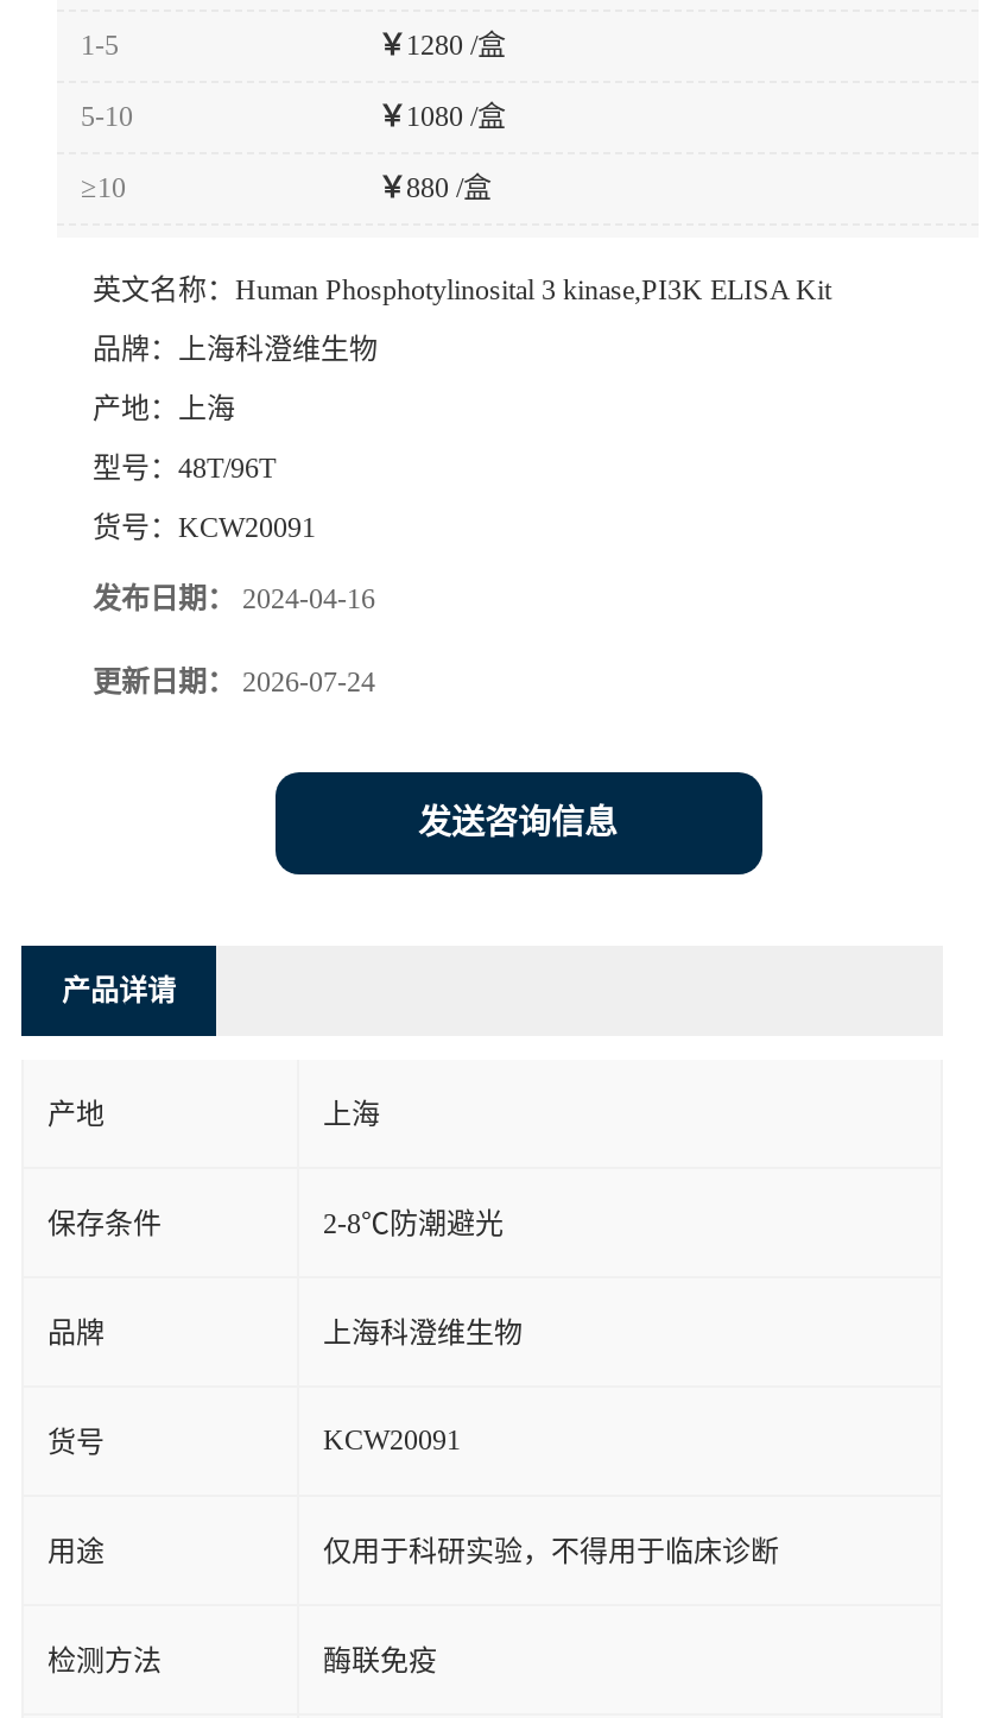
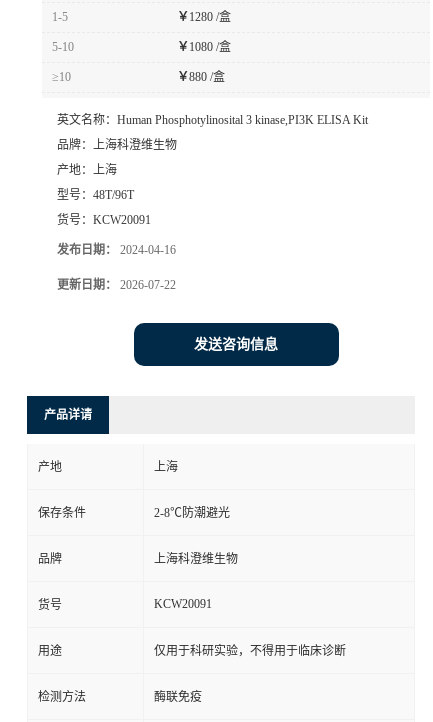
- 更新日期：2026-07-24
+ 更新日期：2026-07-22
